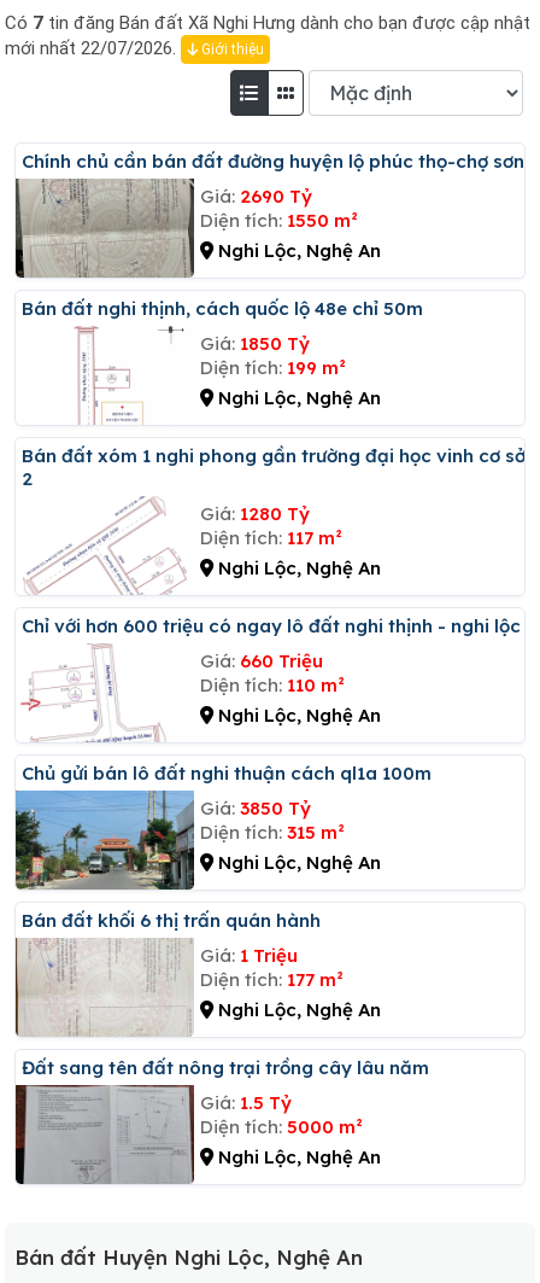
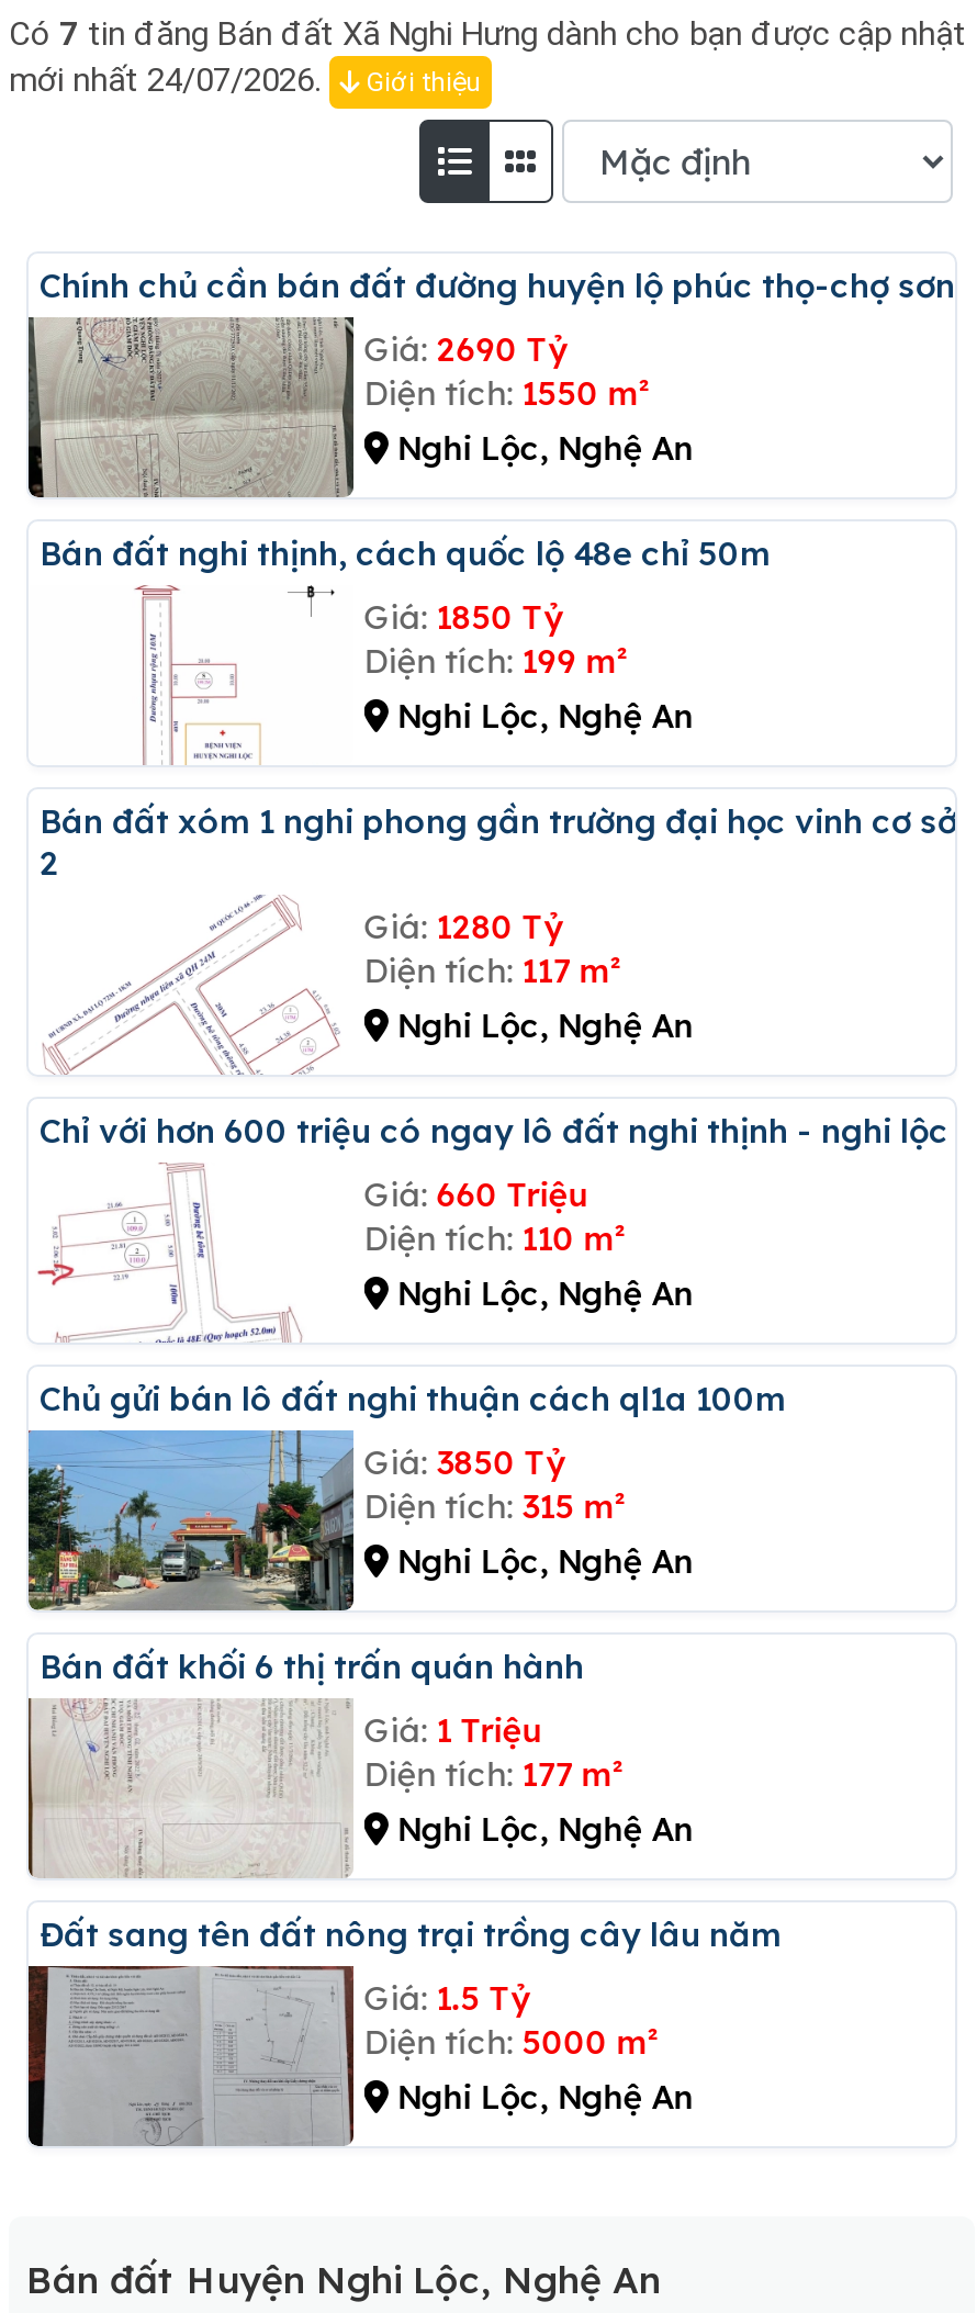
- mới nhất 22/07/2026. Giới thiệu
+ mới nhất 24/07/2026. Giới thiệu
